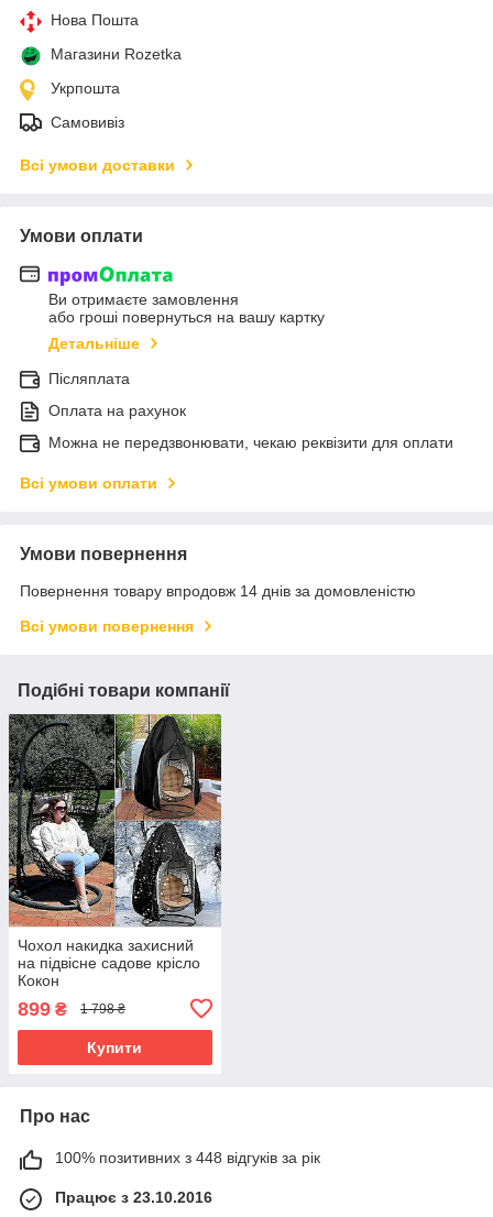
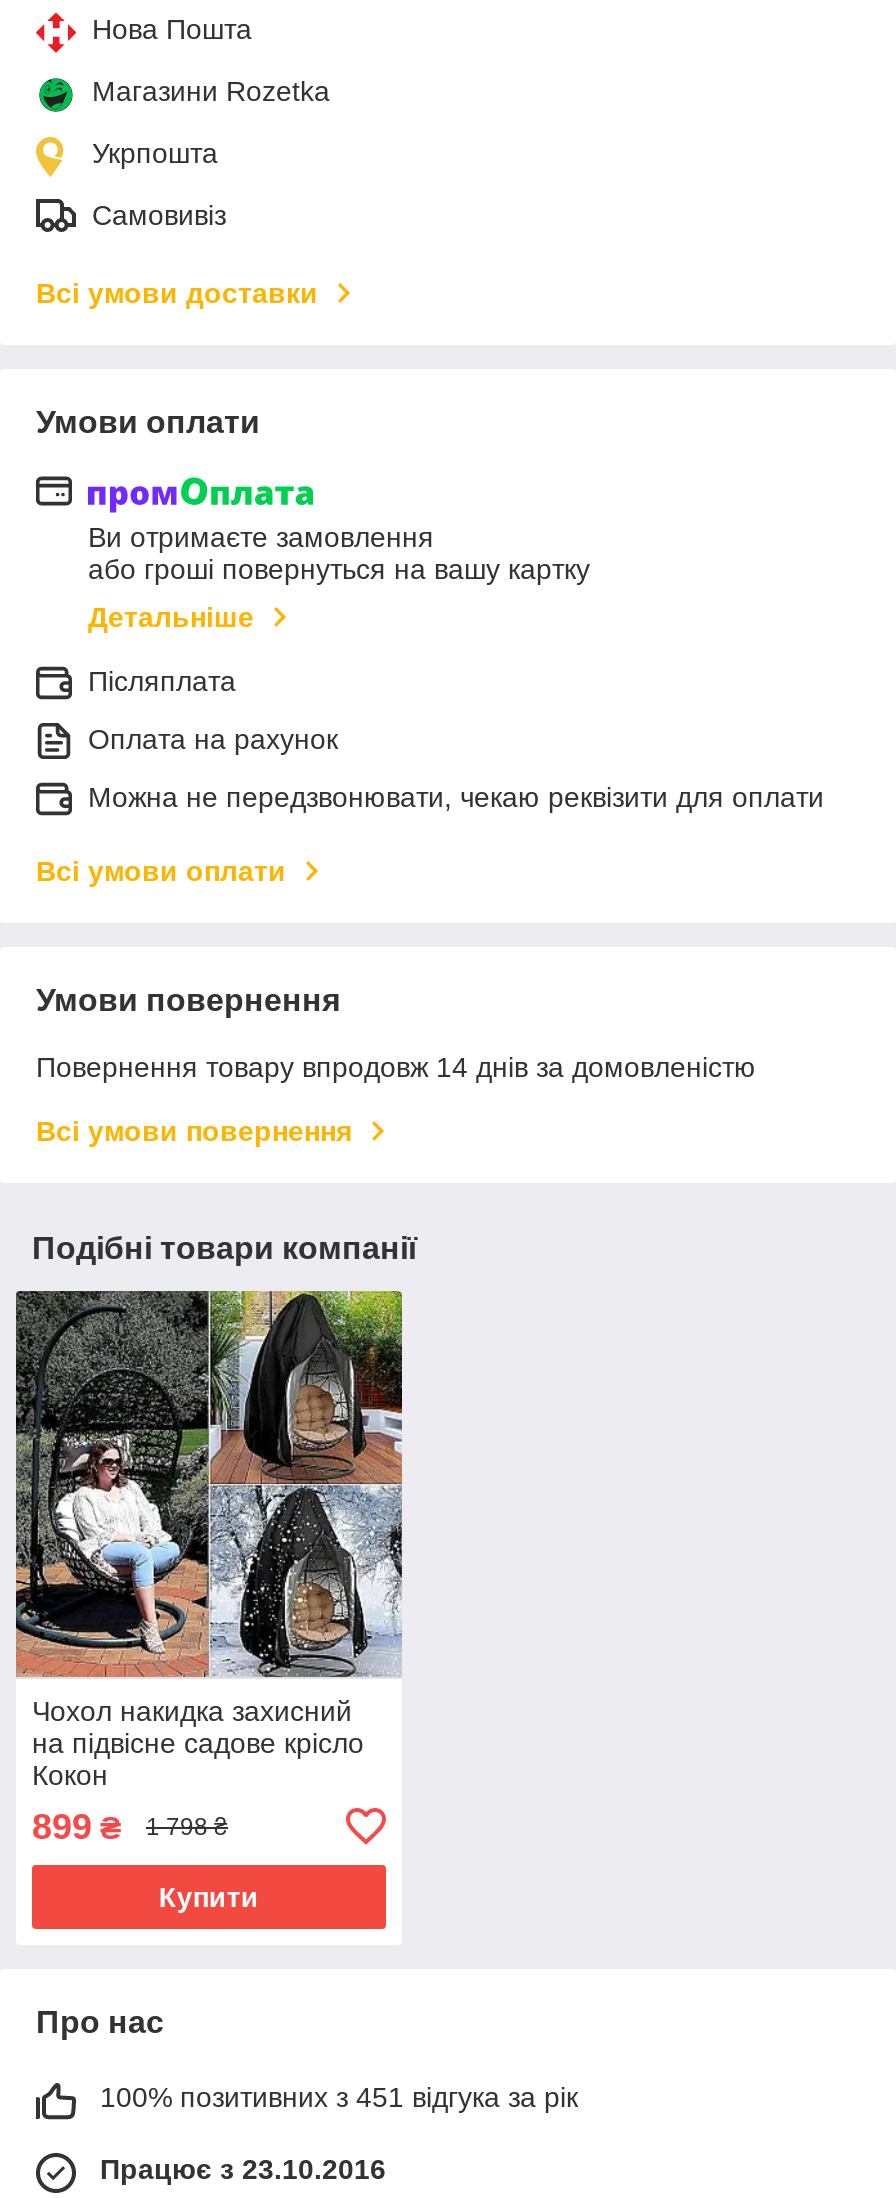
- 100% позитивних з 448 відгуків за рік
+ 100% позитивних з 451 відгука за рік
